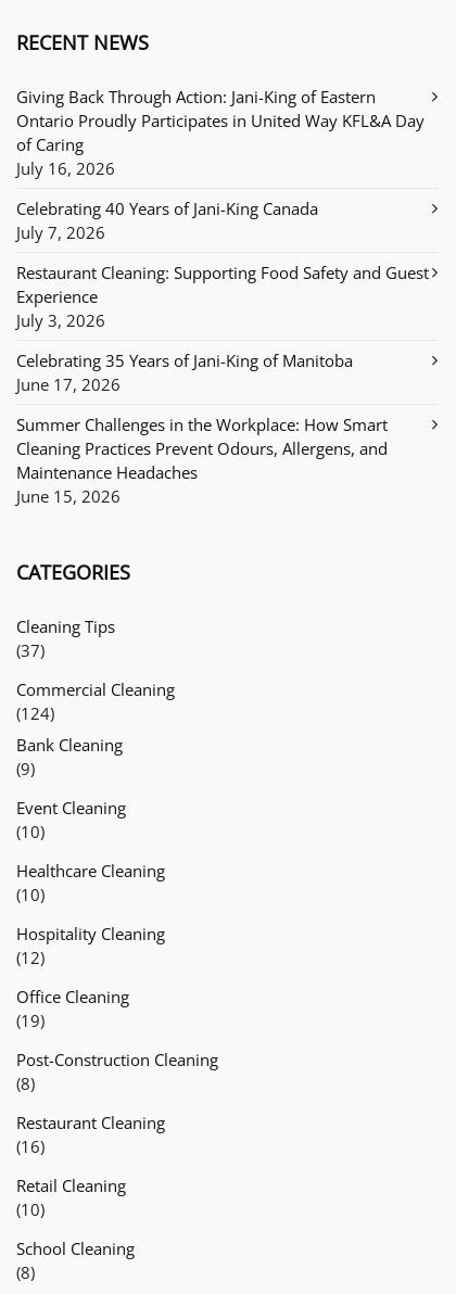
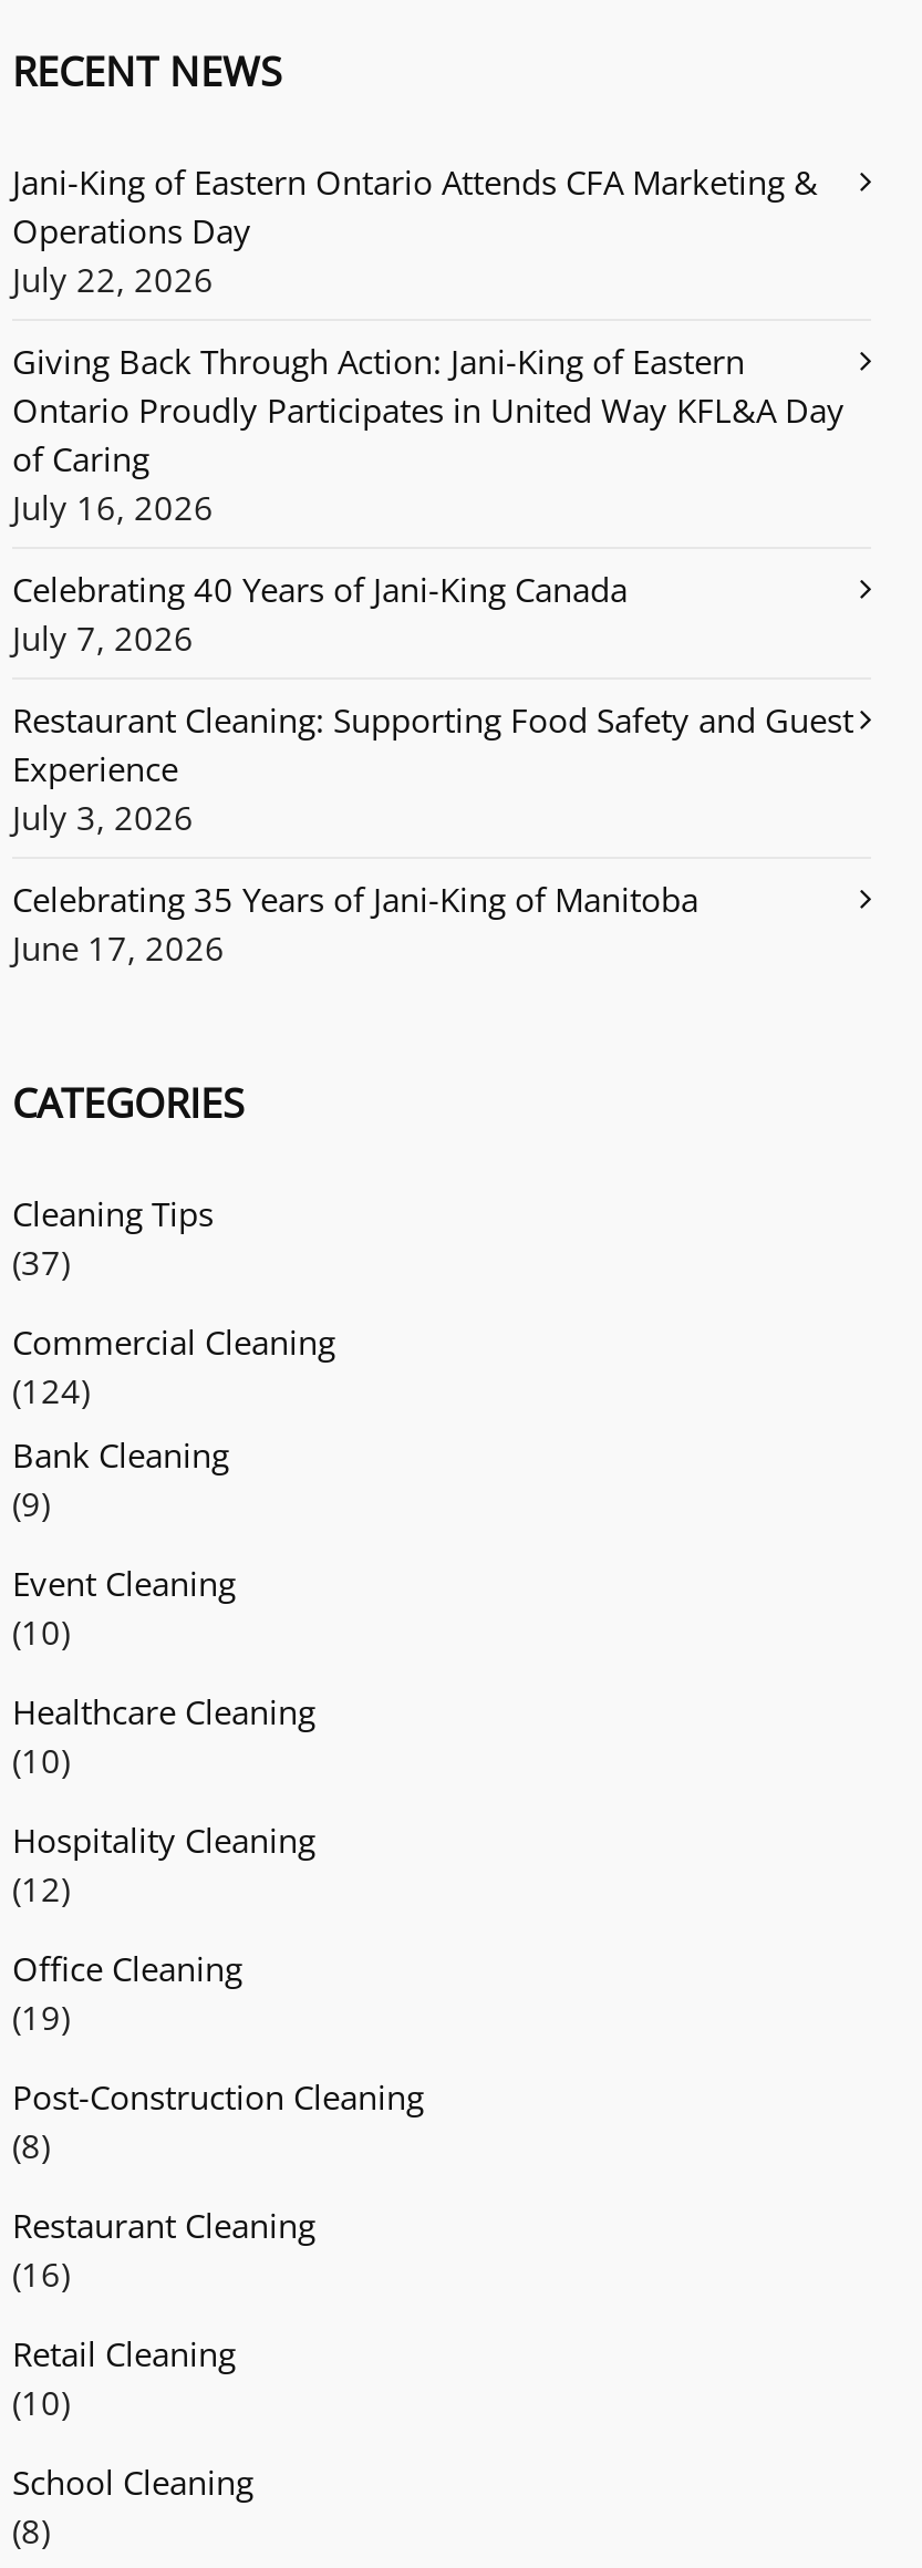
+ Jani-King of Eastern Ontario Attends CFA Marketing &
+ Operations Day
+ July 22, 2026

moved down: Giving Back Through Action: Jani-King of Eastern | Ontario Proudly Participates in United Way KFL&A Day | of Caring | ... | Celebrating 35 Years of Jani-King of Manitoba | June 17, 2026

- Summer Challenges in the Workplace: How Smart
- Cleaning Practices Prevent Odours, Allergens, and
- Maintenance Headaches
- June 15, 2026
